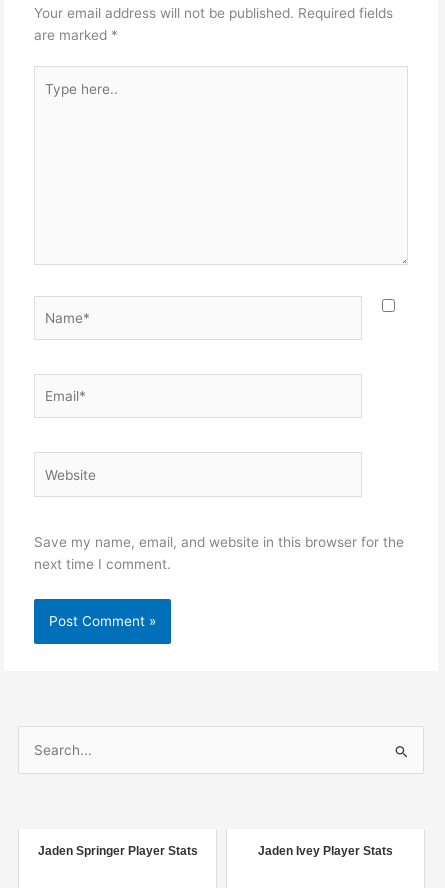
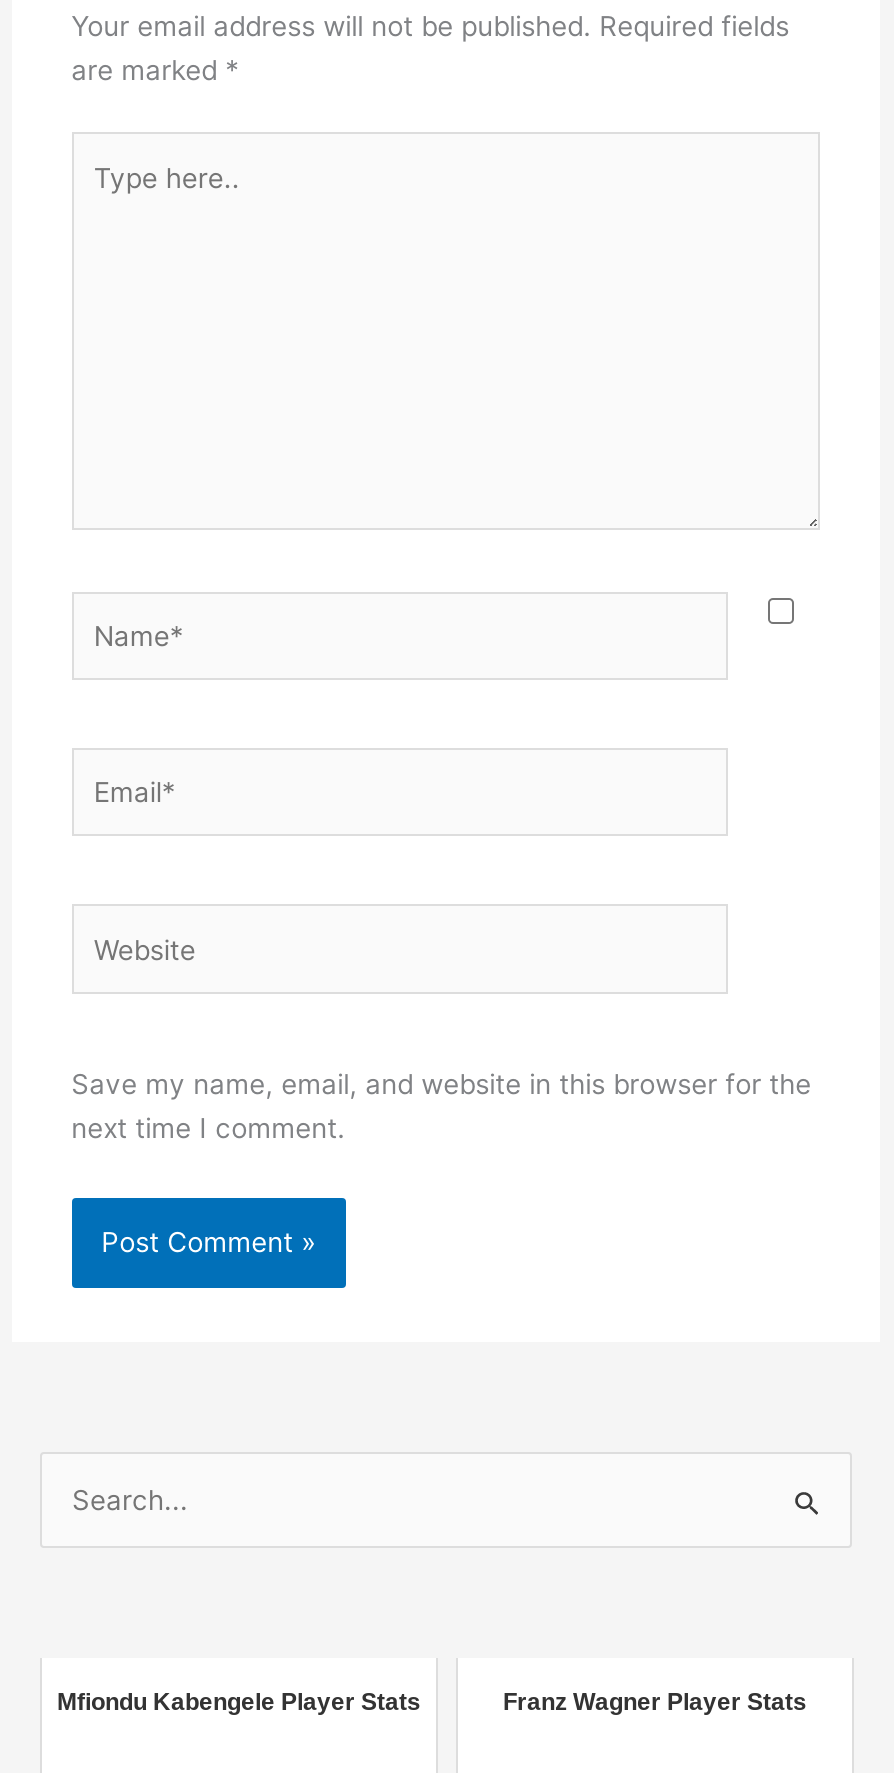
- Jaden Springer Player Stats
+ Mfiondu Kabengele Player Stats

- Jaden Ivey Player Stats
+ Franz Wagner Player Stats
